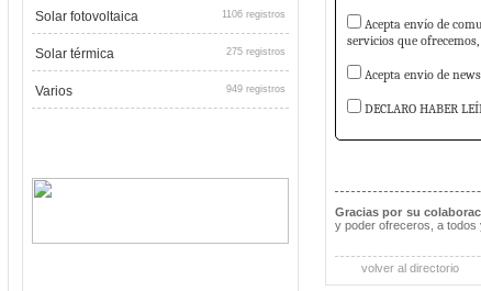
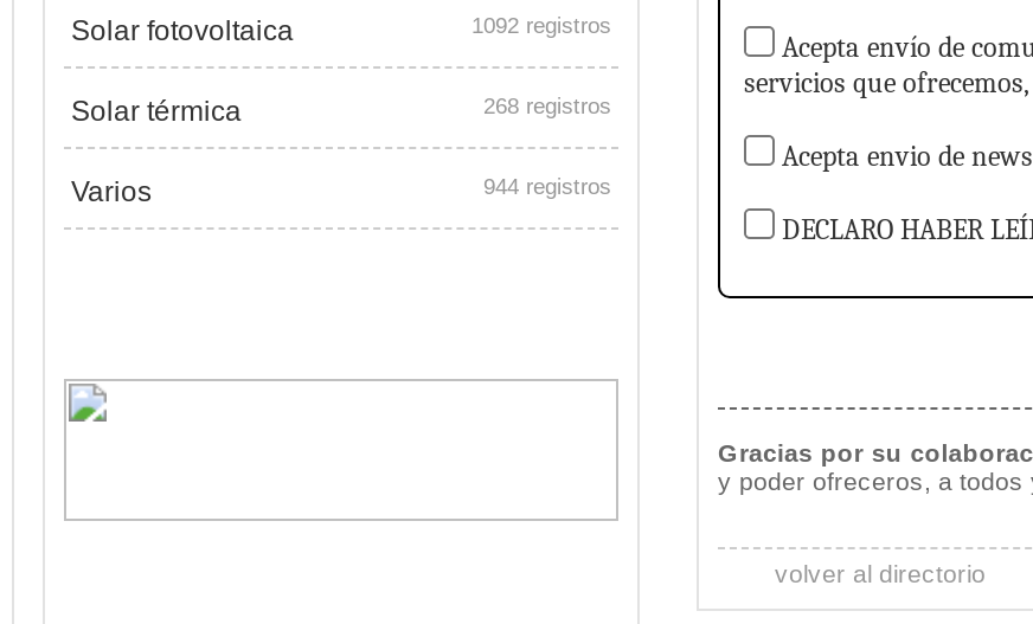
- 1106 registros
+ 1092 registros

- 275 registros
+ 268 registros

- 949 registros
+ 944 registros
